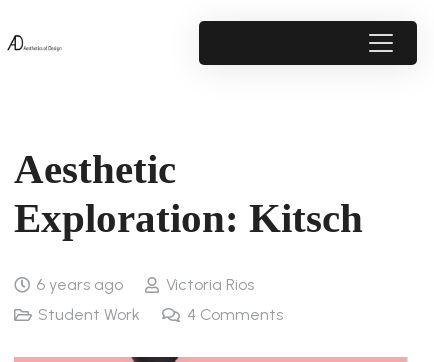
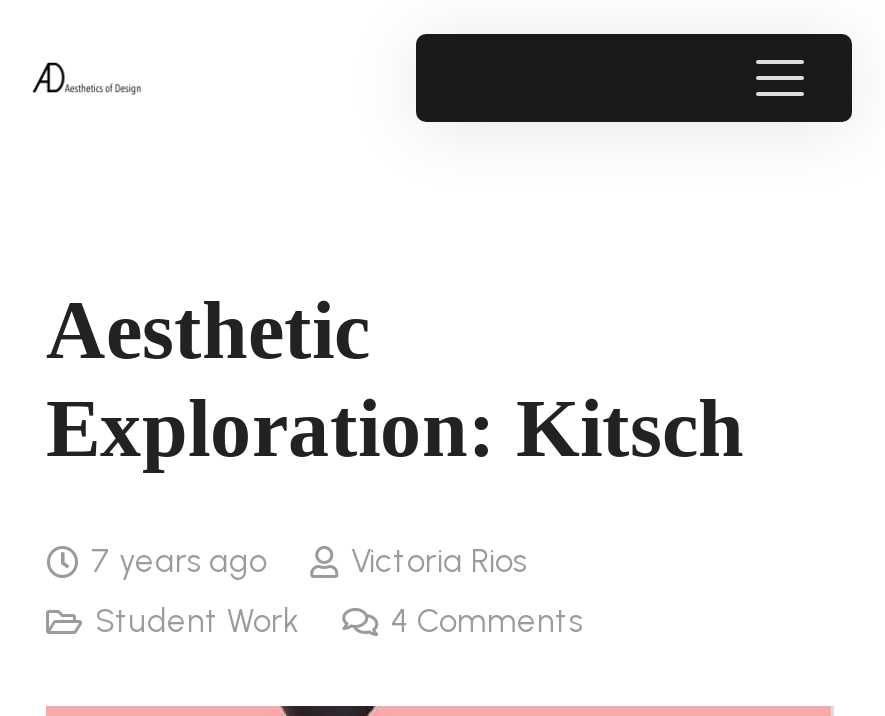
- 6 years ago
+ 7 years ago
